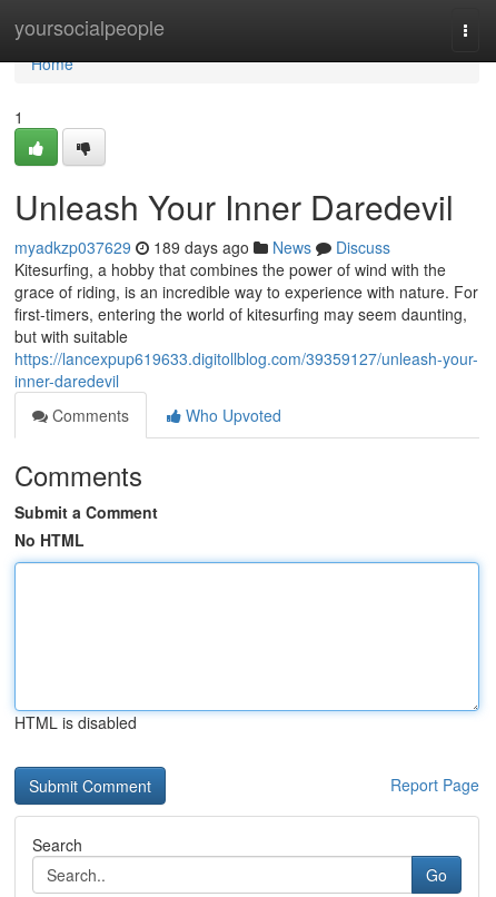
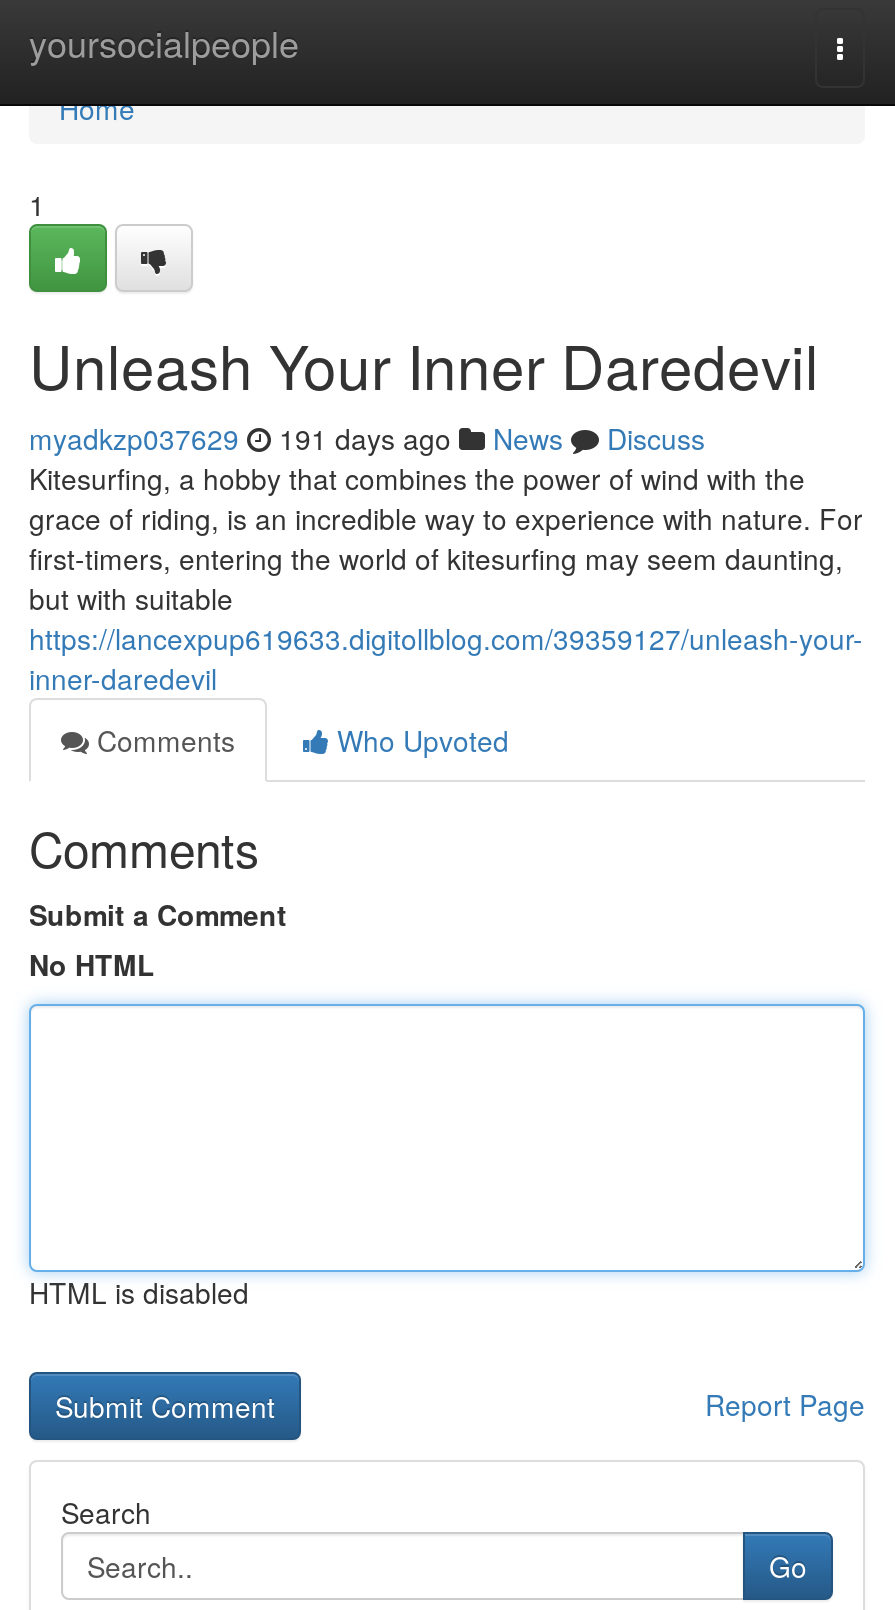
- myadkzp037629 189 days ago News Discuss
+ myadkzp037629 191 days ago News Discuss
